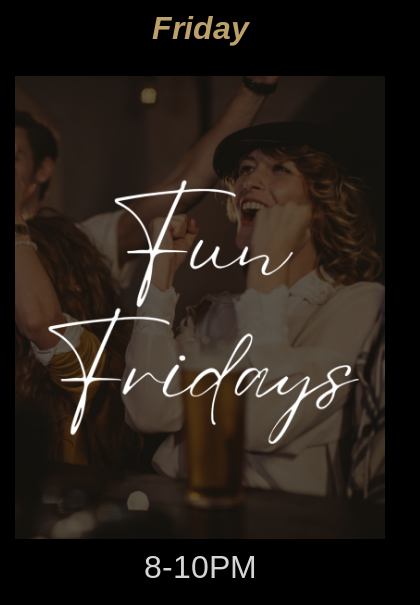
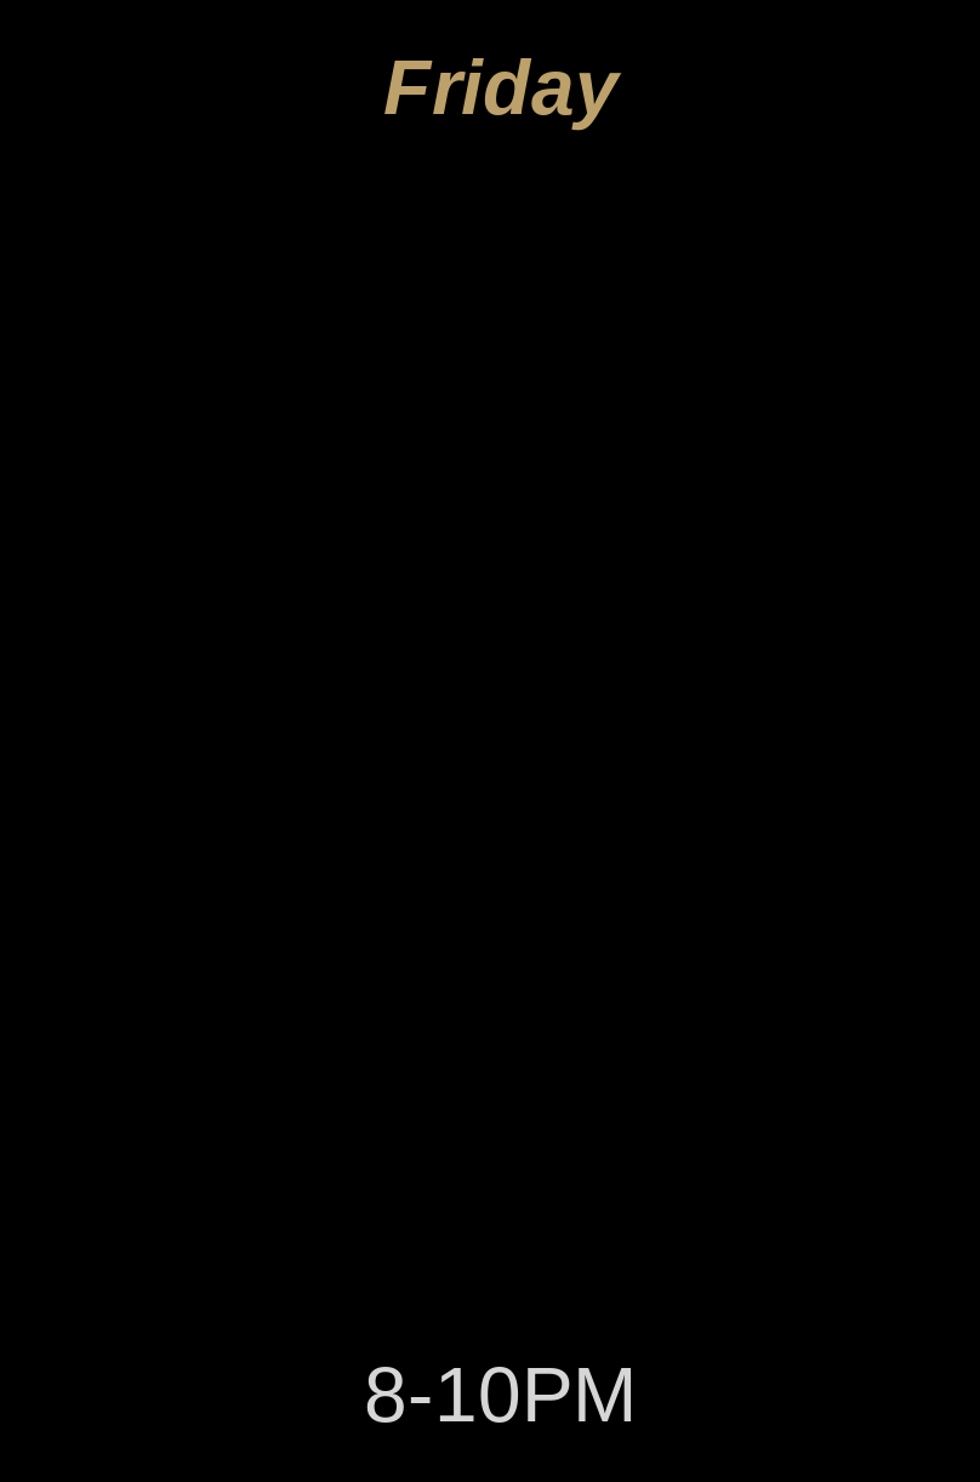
- [image]
